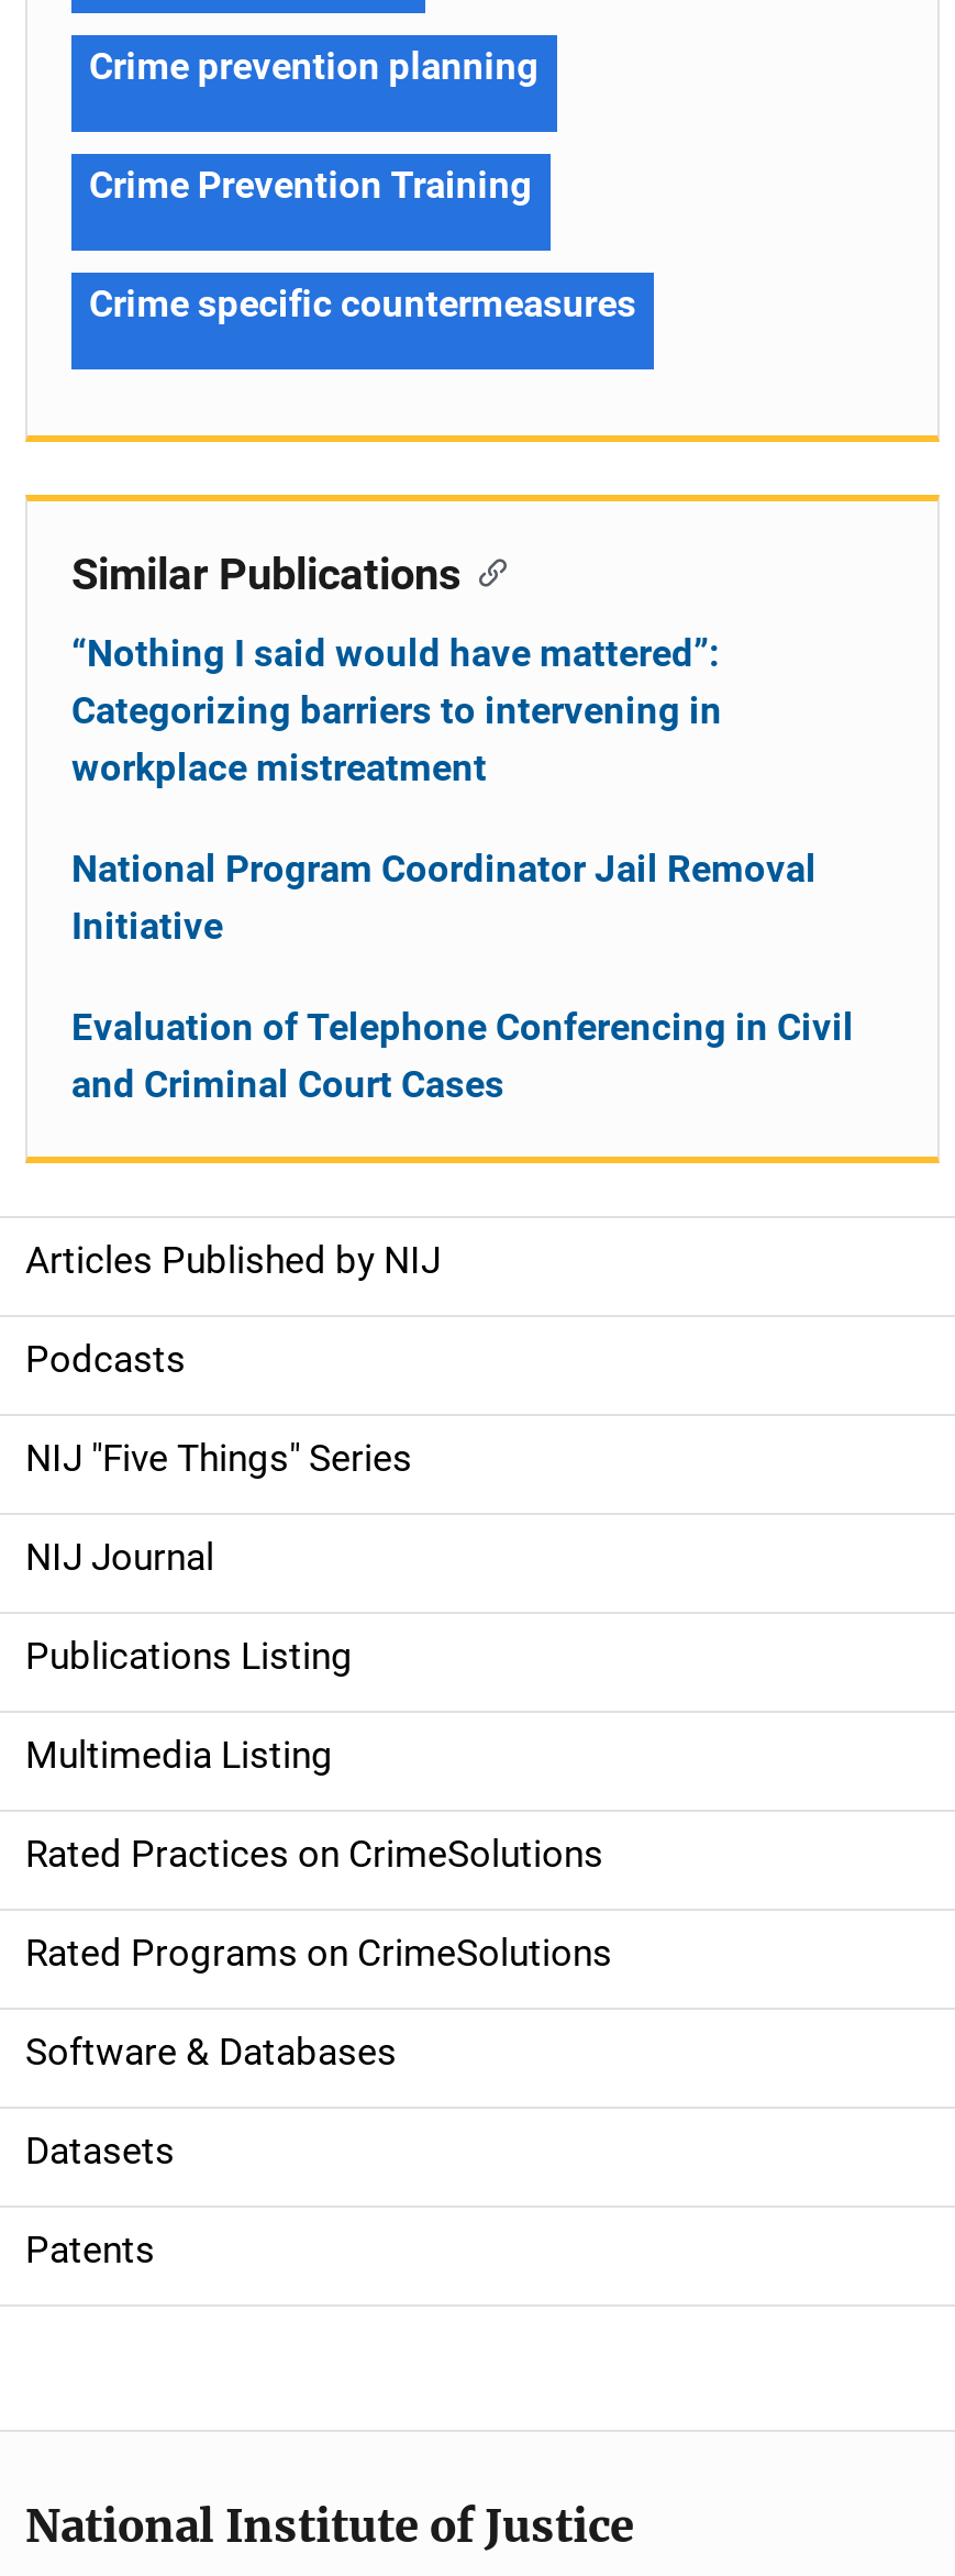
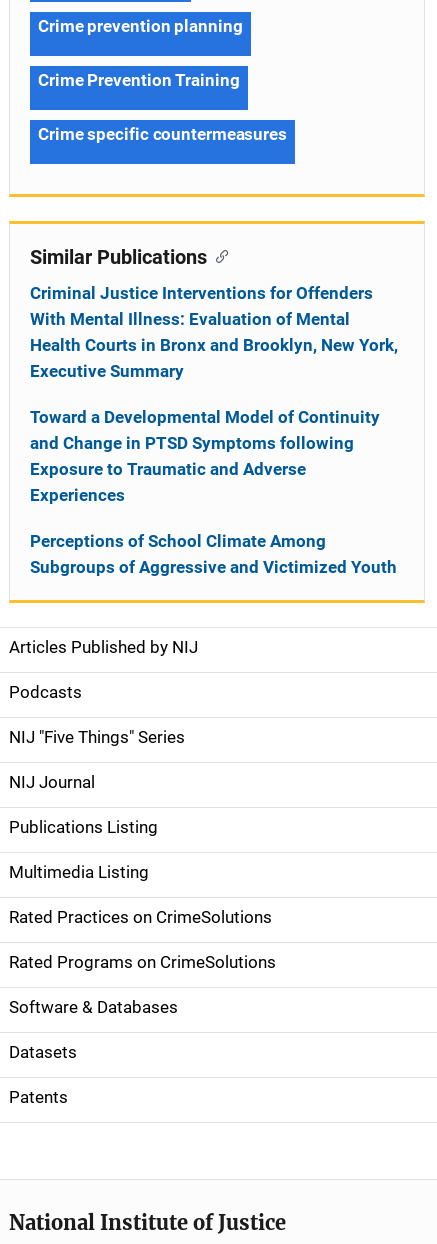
- “Nothing I said would have mattered”:
- Categorizing barriers to intervening in
- workplace mistreatment
+ Criminal Justice Interventions for Offenders
+ With Mental Illness: Evaluation of Mental
+ Health Courts in Bronx and Brooklyn, New York,
+ Executive Summary

- National Program Coordinator Jail Removal
- Initiative
+ Toward a Developmental Model of Continuity
+ and Change in PTSD Symptoms following
+ Exposure to Traumatic and Adverse
+ Experiences

- Evaluation of Telephone Conferencing in Civil
- and Criminal Court Cases
+ Perceptions of School Climate Among
+ Subgroups of Aggressive and Victimized Youth
